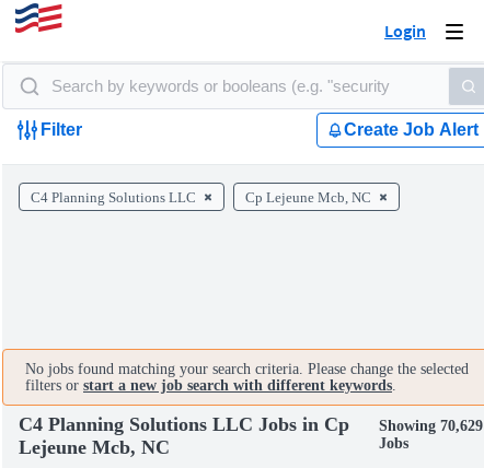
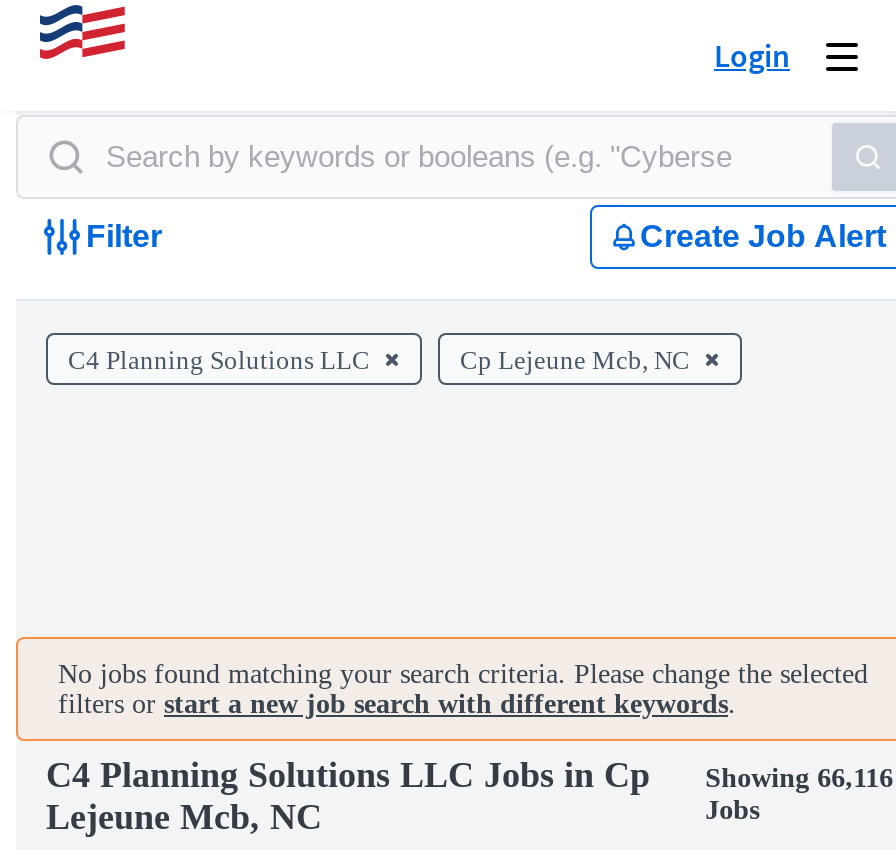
- C4 Planning Solutions LLC Jobs in Cp Showing 70,629
+ C4 Planning Solutions LLC Jobs in Cp Showing 66,116
